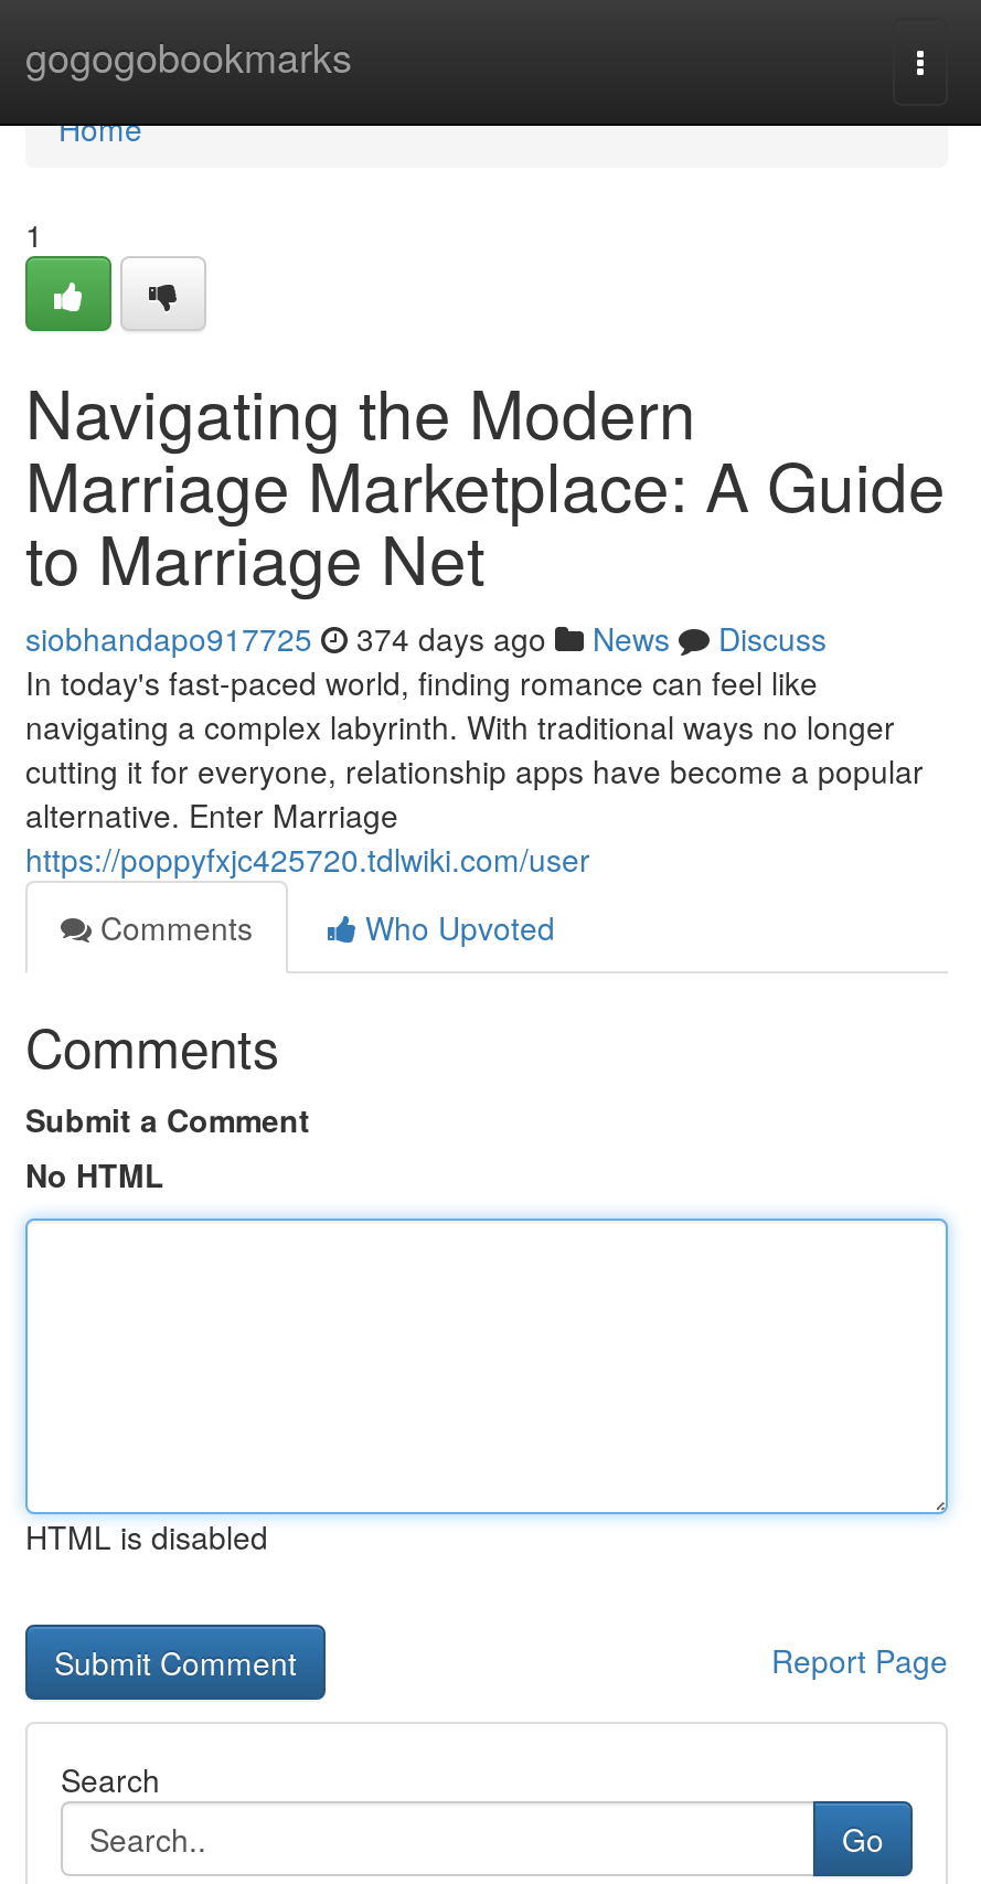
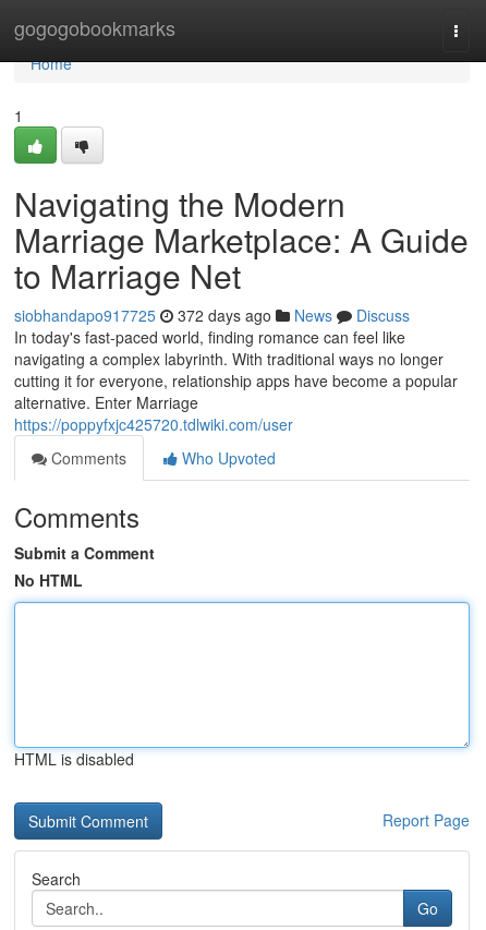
- siobhandapo917725 374 days ago News Discuss
+ siobhandapo917725 372 days ago News Discuss
